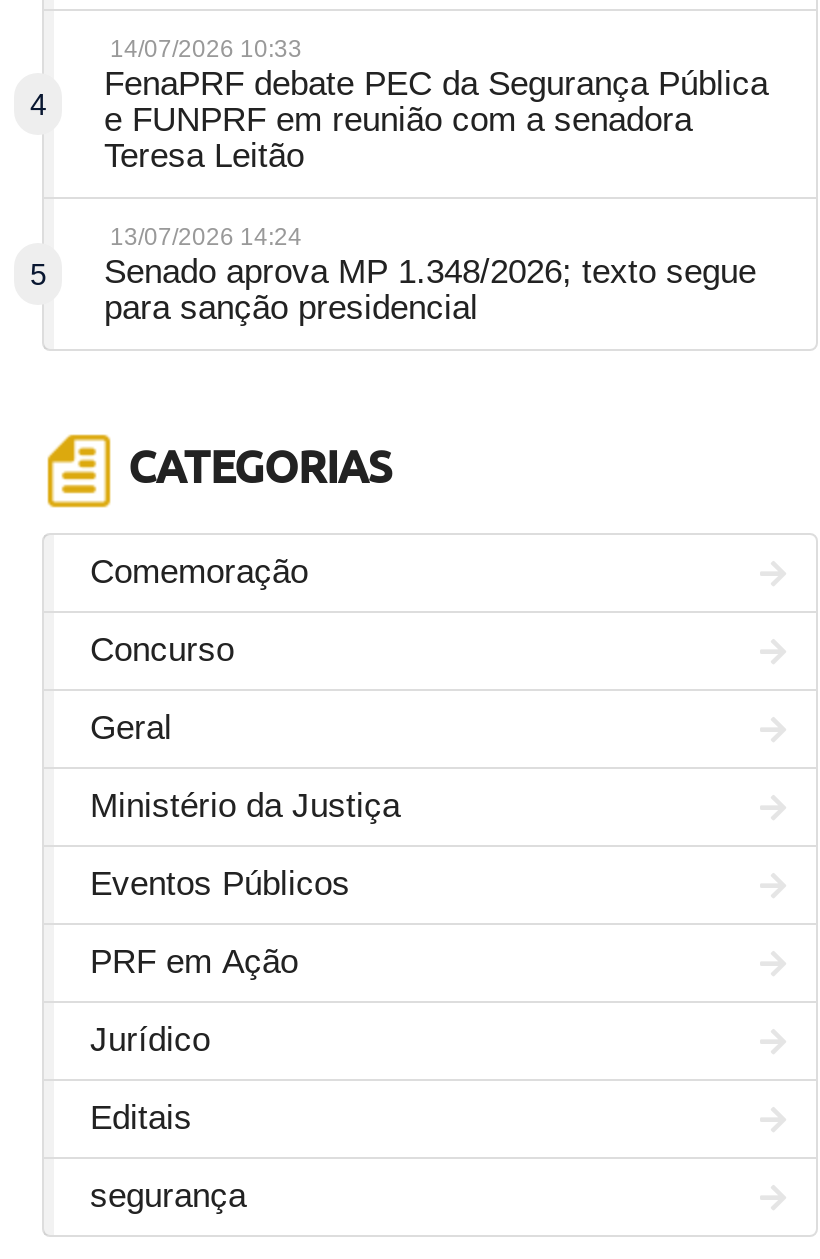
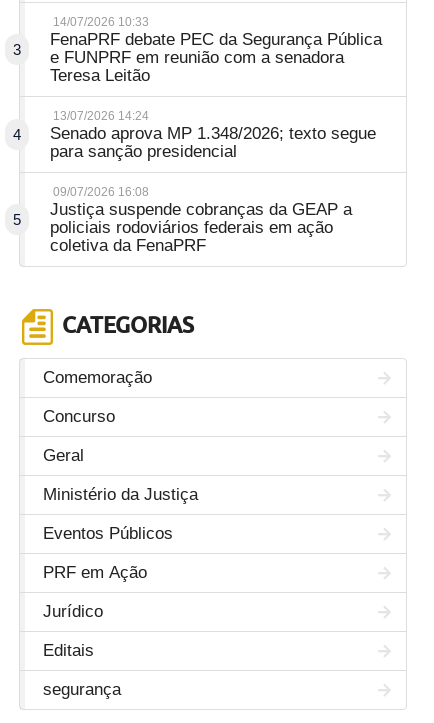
- 4 FenaPRF debate PEC da Segurança Pública e FUNPRF em reunião com a senadora
+ 3 FenaPRF debate PEC da Segurança Pública e FUNPRF em reunião com a senadora

- 5 Senado aprova MP 1.348/2026; texto segue
+ 4 Senado aprova MP 1.348/2026; texto segue

+ 5

+ 09/07/2026 16:08
+ Justiça suspende cobranças da GEAP a
+ policiais rodoviários federais em ação
+ coletiva da FenaPRF
